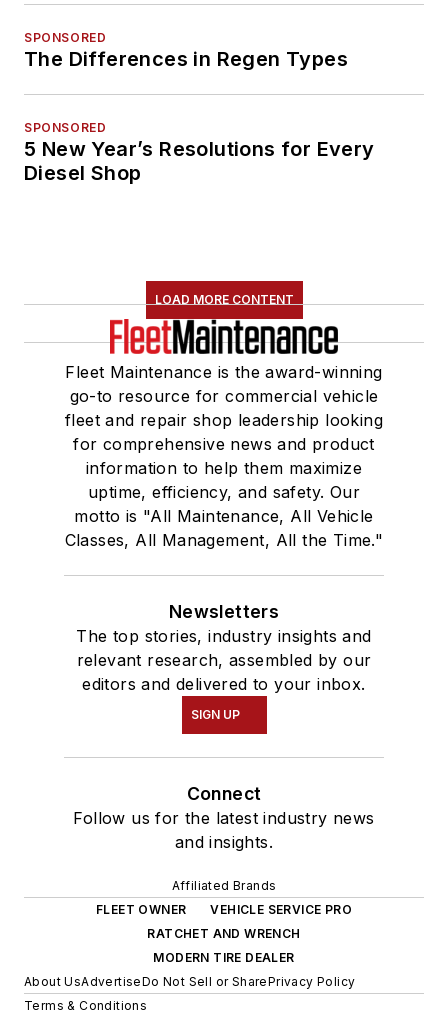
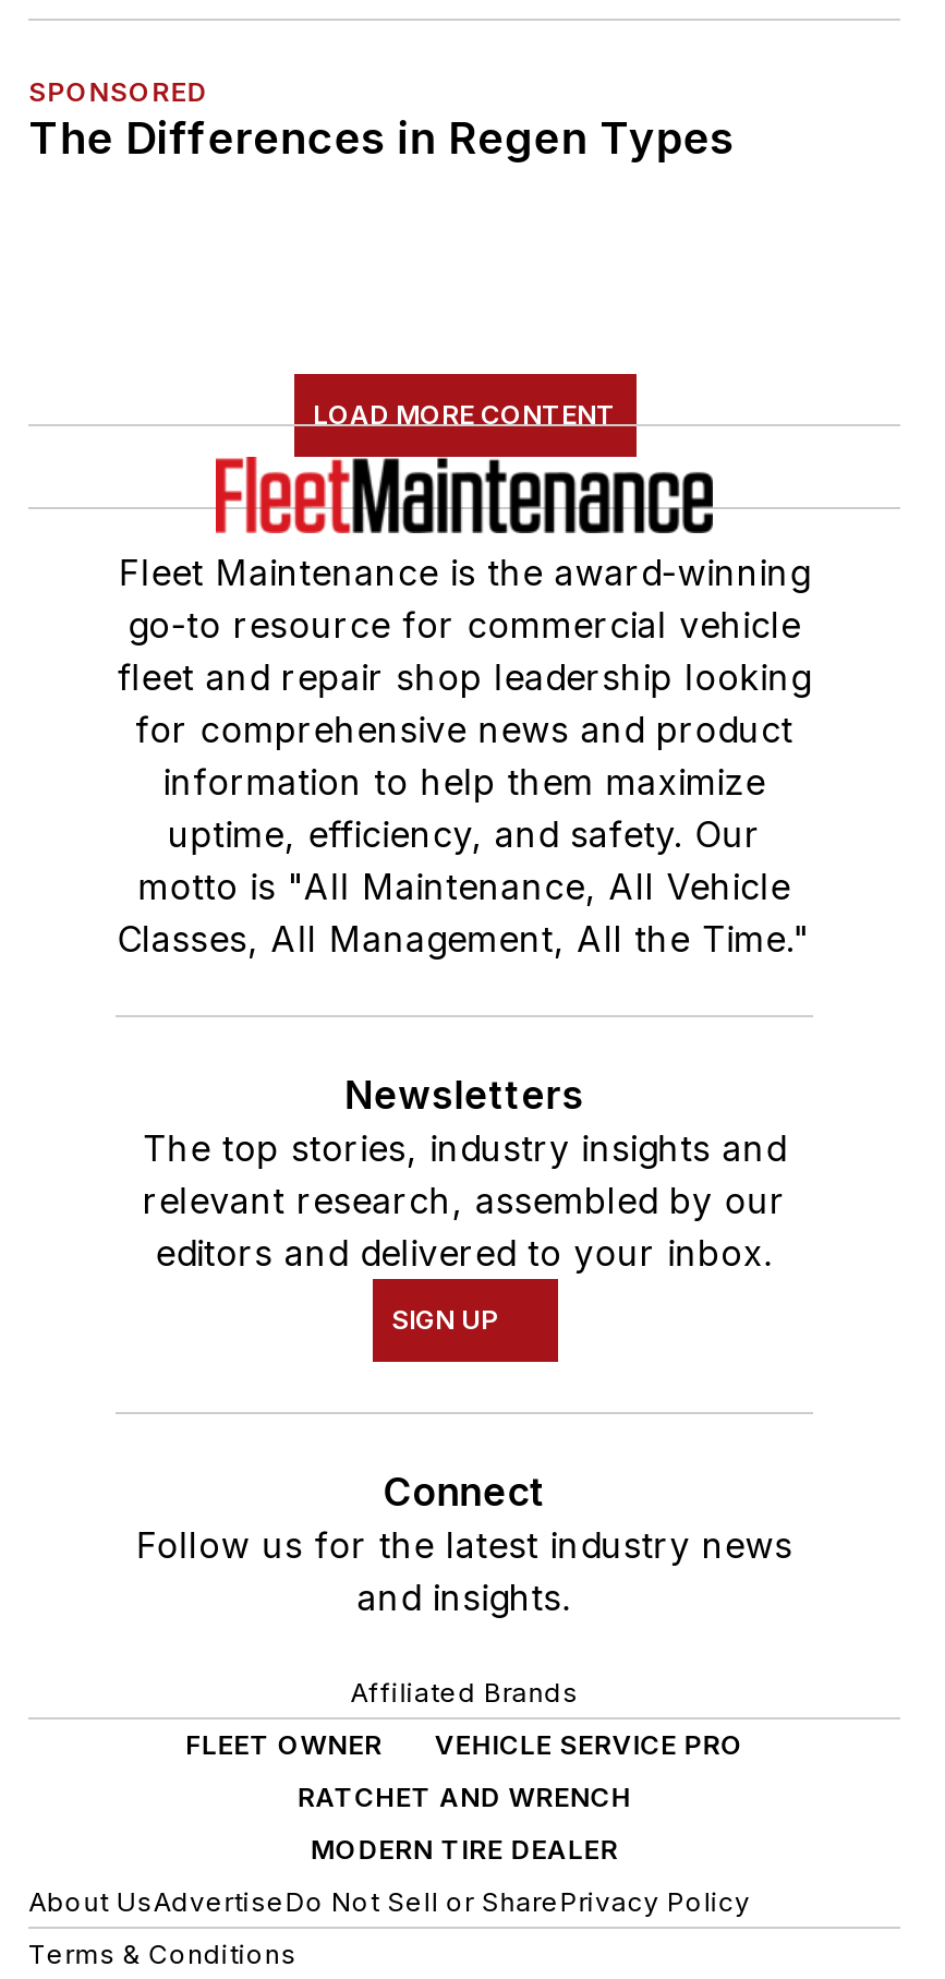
- SPONSORED
- 5 New Year’s Resolutions for Every
- Diesel Shop
